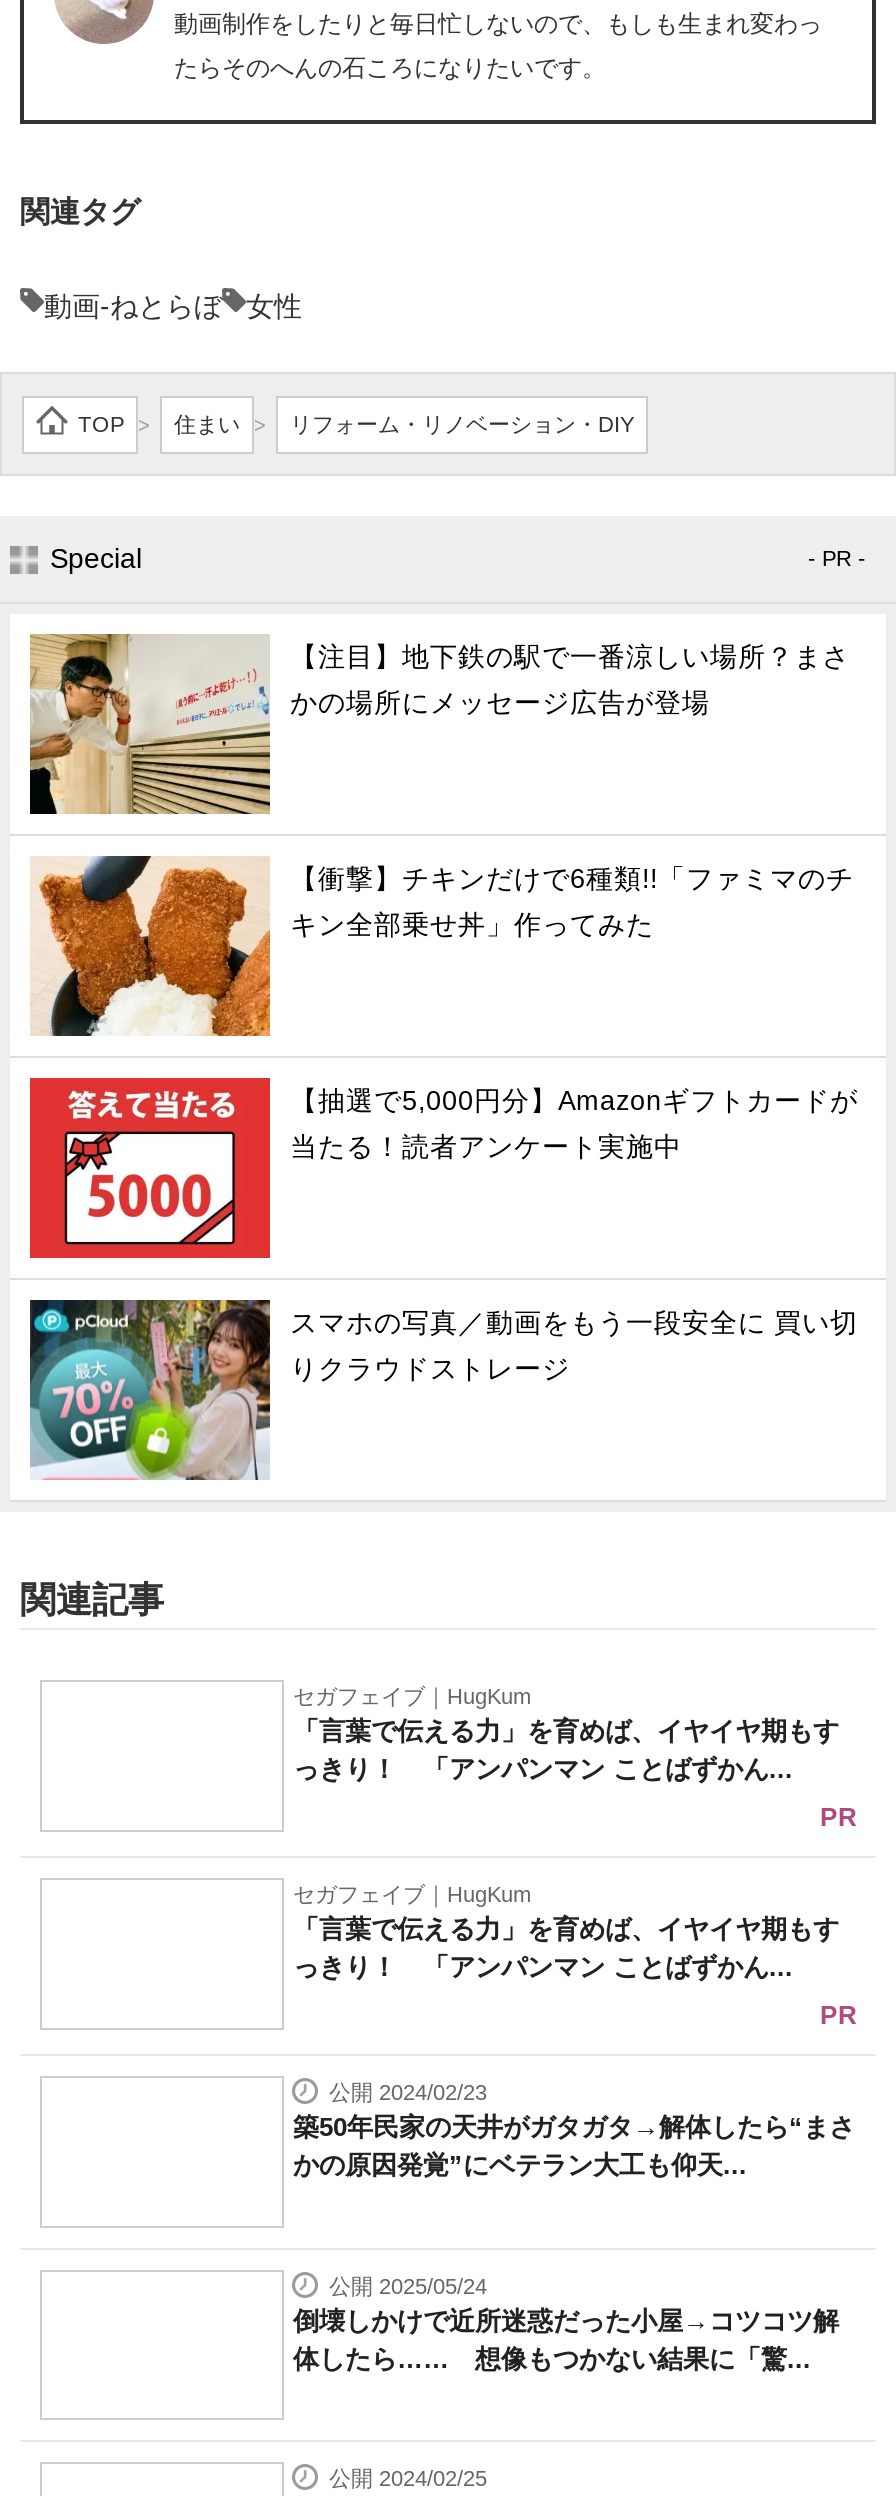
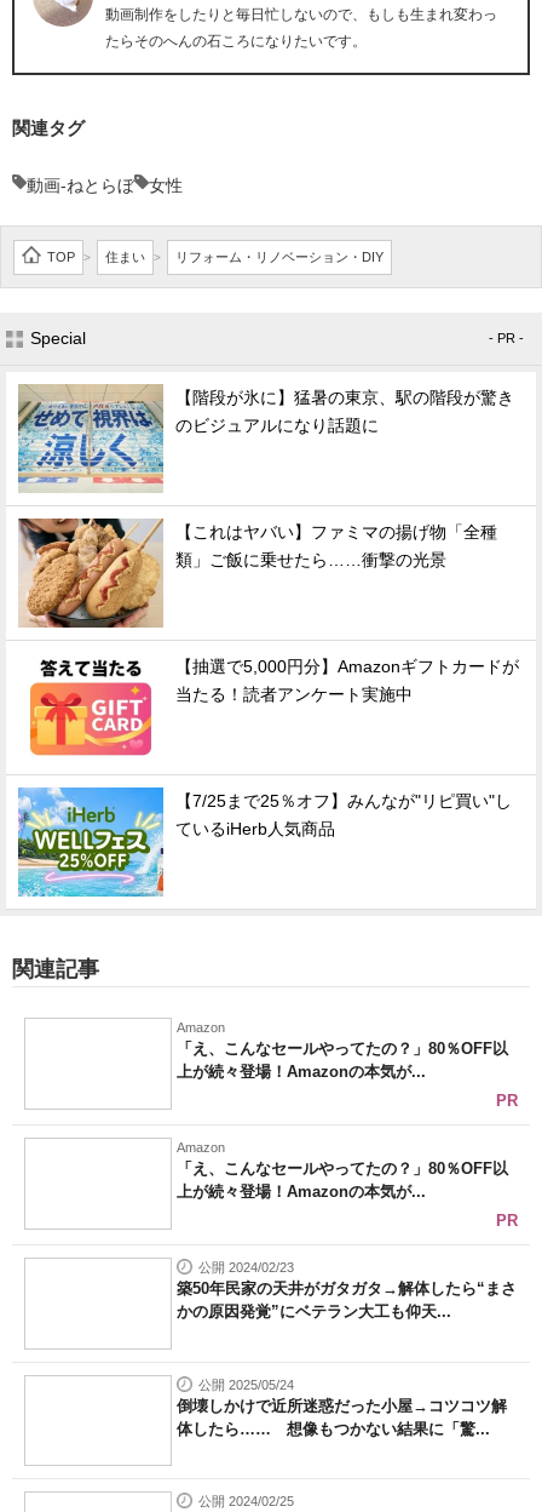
- [image]
- 【注目】地下鉄の駅で一番涼しい場所？まさ
+ [image]
+ 【階段が氷に】猛暑の東京、駅の階段が驚き

- かの場所にメッセージ広告が登場
+ のビジュアルになり話題に

- [image]
- 【衝撃】チキンだけで6種類!!「ファミマのチ
+ [image]
+ 【これはヤバい】ファミマの揚げ物「全種

- キン全部乗せ丼」作ってみた
+ 類」ご飯に乗せたら……衝撃の光景

- [image]
- スマホの写真／動画をもう一段安全に 買い切
+ [image]
+ 【7/25まで25％オフ】みんなが"リピ買い"し

- [image]
- りクラウドストレージ
+ [image]
+ ているiHerb人気商品

- セガフェイブ｜HugKum
- 「言葉で伝える力」を育めば、イヤイヤ期もす
- っきり！ 「アンパンマン ことばずかん...
+ Amazon
+ 「え、こんなセールやってたの？」80％OFF以
+ 上が続々登場！Amazonの本気が...

- セガフェイブ｜HugKum
- 「言葉で伝える力」を育めば、イヤイヤ期もす
- っきり！ 「アンパンマン ことばずかん...
+ Amazon
+ 「え、こんなセールやってたの？」80％OFF以
+ 上が続々登場！Amazonの本気が...
